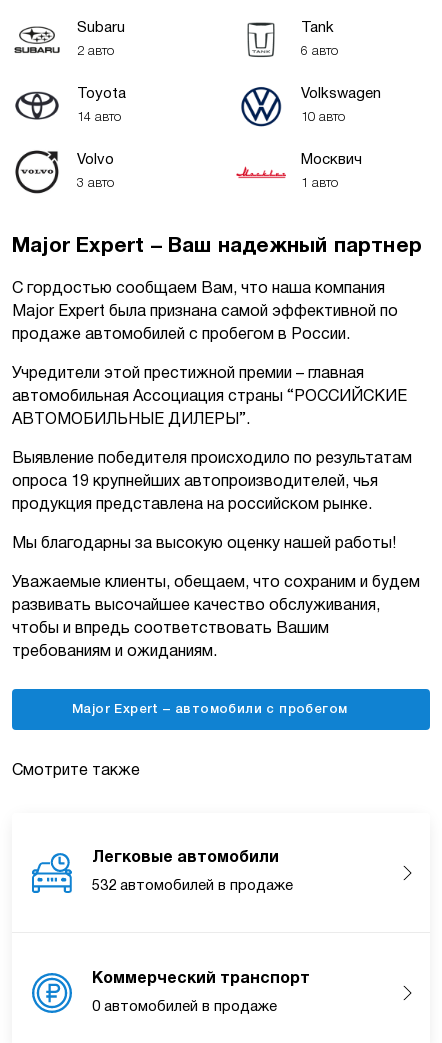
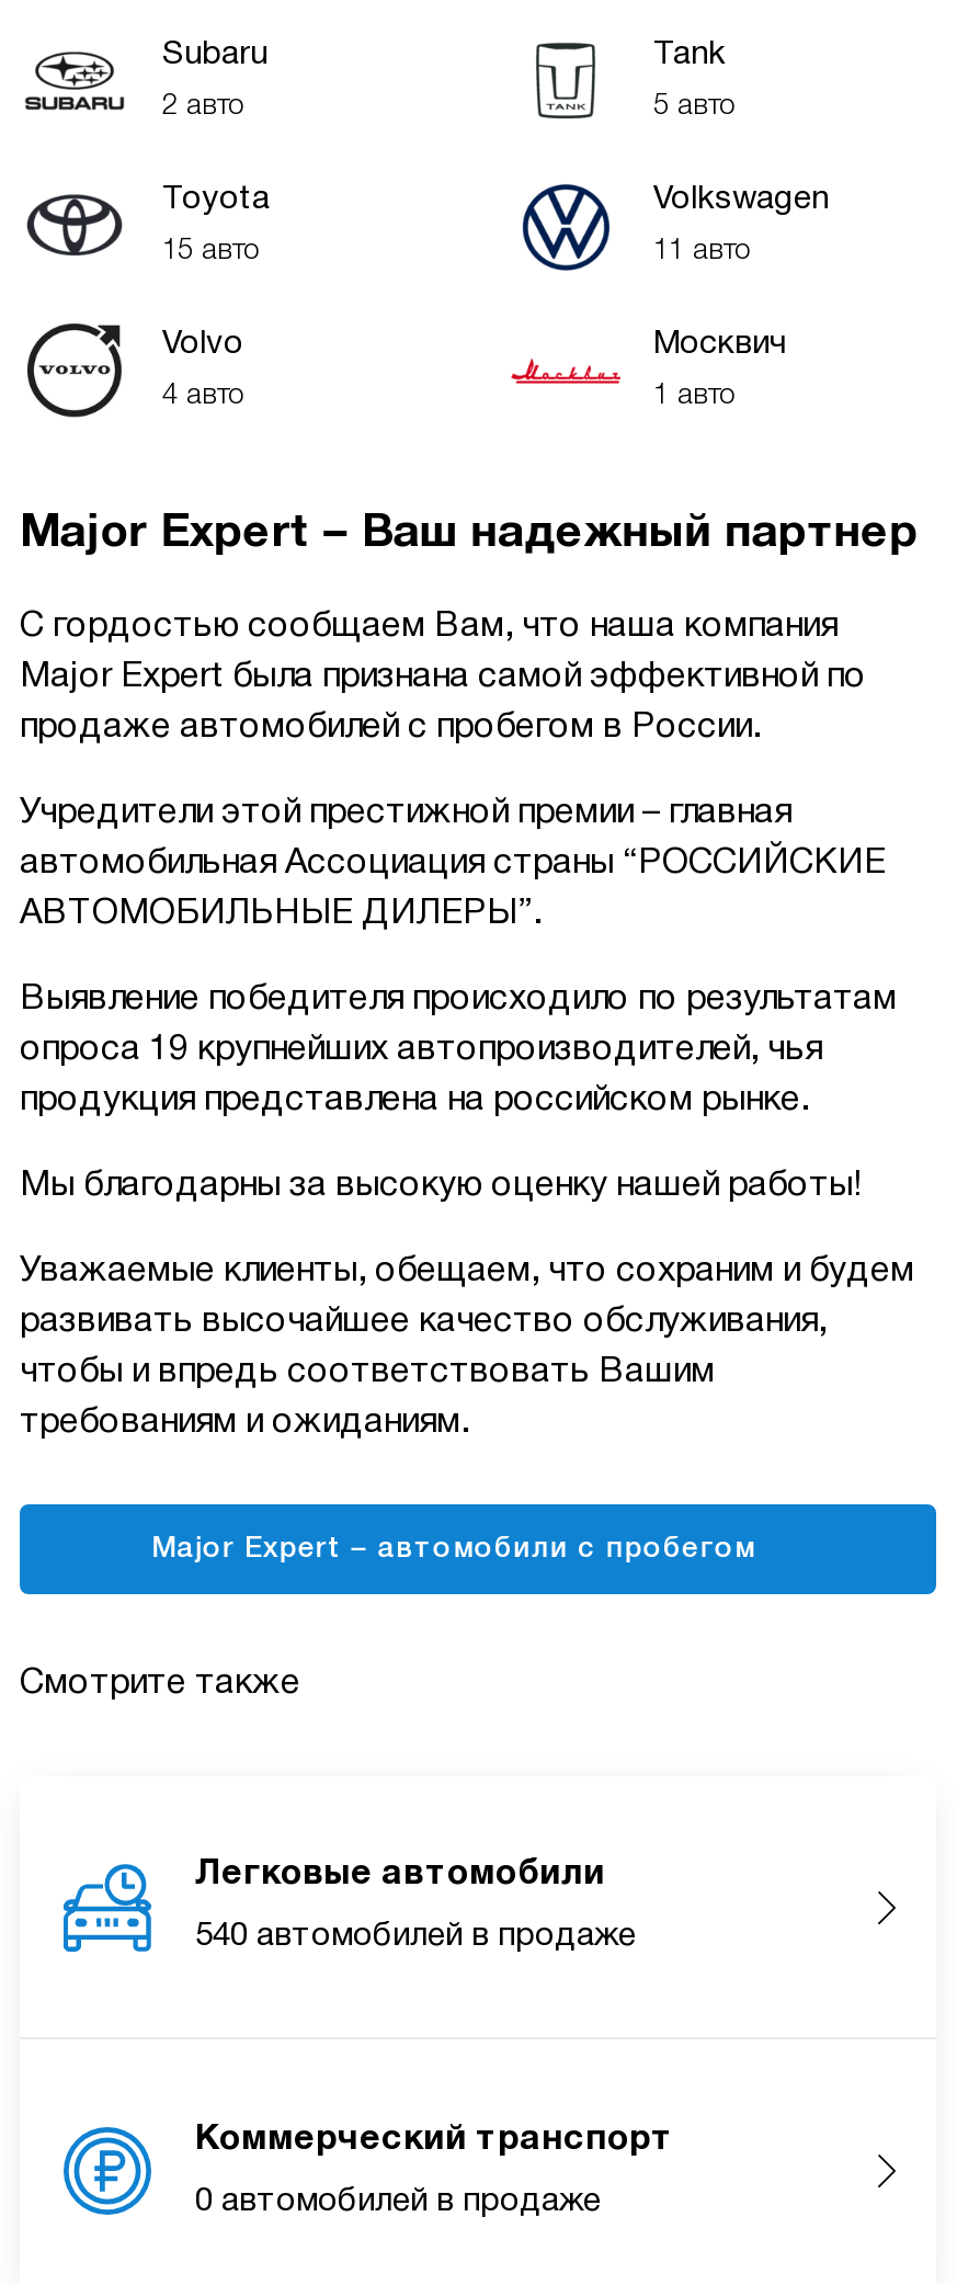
- 6 авто
+ 5 авто

- 14 авто
+ 15 авто

- 10 авто
+ 11 авто

- 3 авто
+ 4 авто

- 532 автомобилей в продаже
+ 540 автомобилей в продаже
